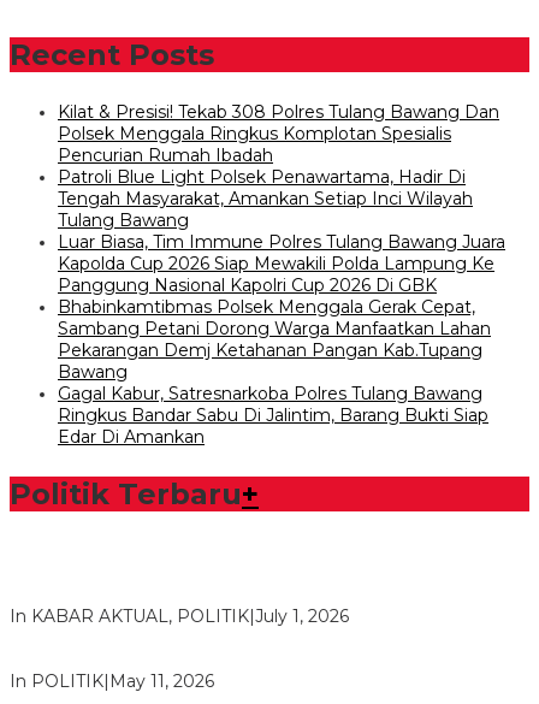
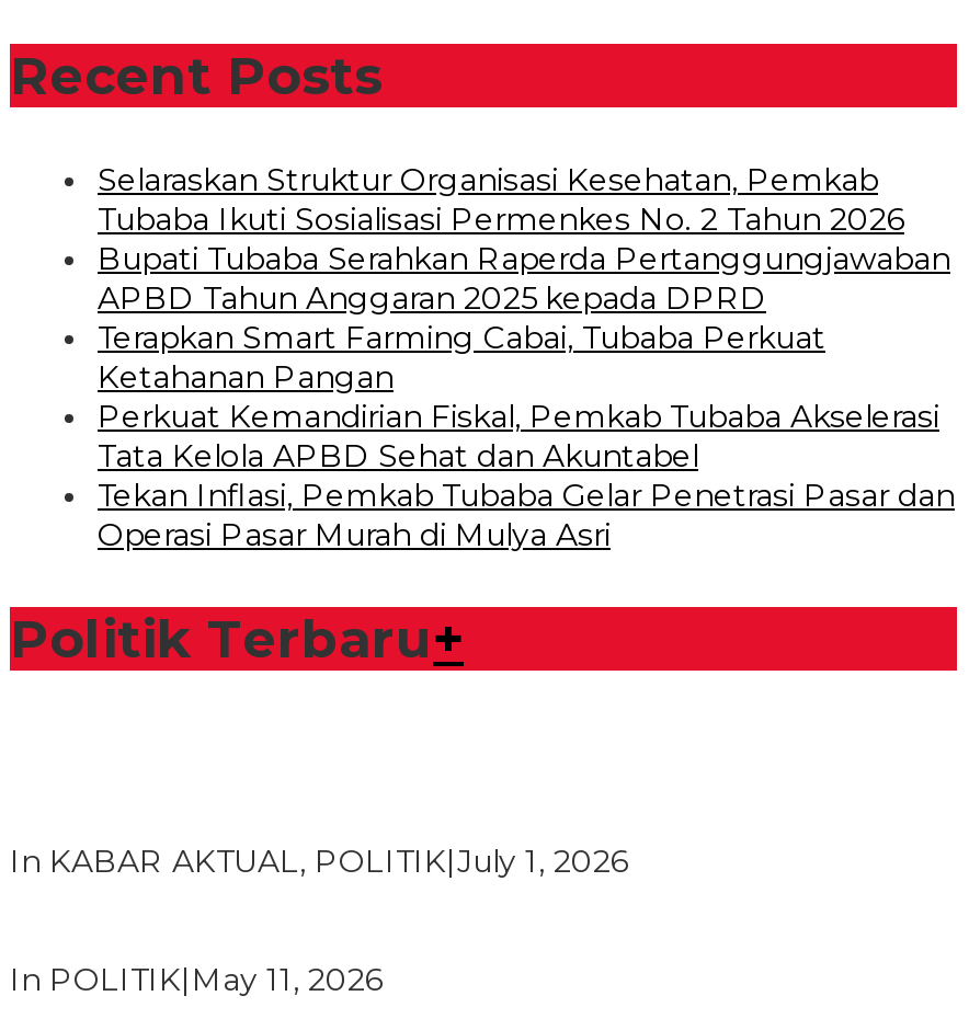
- Kilat & Presisi! Tekab 308 Polres Tulang Bawang Dan
- Polsek Menggala Ringkus Komplotan Spesialis
- Pencurian Rumah Ibadah
- Patroli Blue Light Polsek Penawartama, Hadir Di
- Tengah Masyarakat, Amankan Setiap Inci Wilayah
- Tulang Bawang
- Luar Biasa, Tim Immune Polres Tulang Bawang Juara
- Kapolda Cup 2026 Siap Mewakili Polda Lampung Ke
- Panggung Nasional Kapolri Cup 2026 Di GBK
- Bhabinkamtibmas Polsek Menggala Gerak Cepat,
- Sambang Petani Dorong Warga Manfaatkan Lahan
- Pekarangan Demj Ketahanan Pangan Kab.Tupang
- Bawang
- Gagal Kabur, Satresnarkoba Polres Tulang Bawang
- Ringkus Bandar Sabu Di Jalintim, Barang Bukti Siap
- Edar Di Amankan
+ Selaraskan Struktur Organisasi Kesehatan, Pemkab
+ Tubaba Ikuti Sosialisasi Permenkes No. 2 Tahun 2026
+ Bupati Tubaba Serahkan Raperda Pertanggungjawaban
+ APBD Tahun Anggaran 2025 kepada DPRD
+ Terapkan Smart Farming Cabai, Tubaba Perkuat
+ Ketahanan Pangan
+ Perkuat Kemandirian Fiskal, Pemkab Tubaba Akselerasi
+ Tata Kelola APBD Sehat dan Akuntabel
+ Tekan Inflasi, Pemkab Tubaba Gelar Penetrasi Pasar dan
+ Operasi Pasar Murah di Mulya Asri
